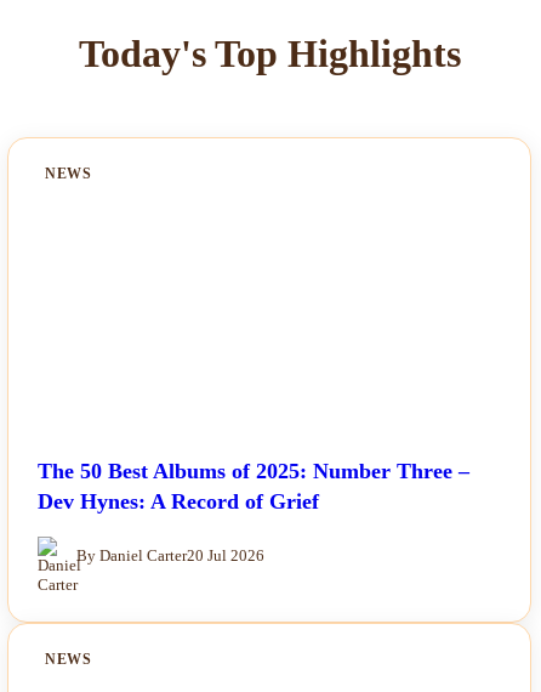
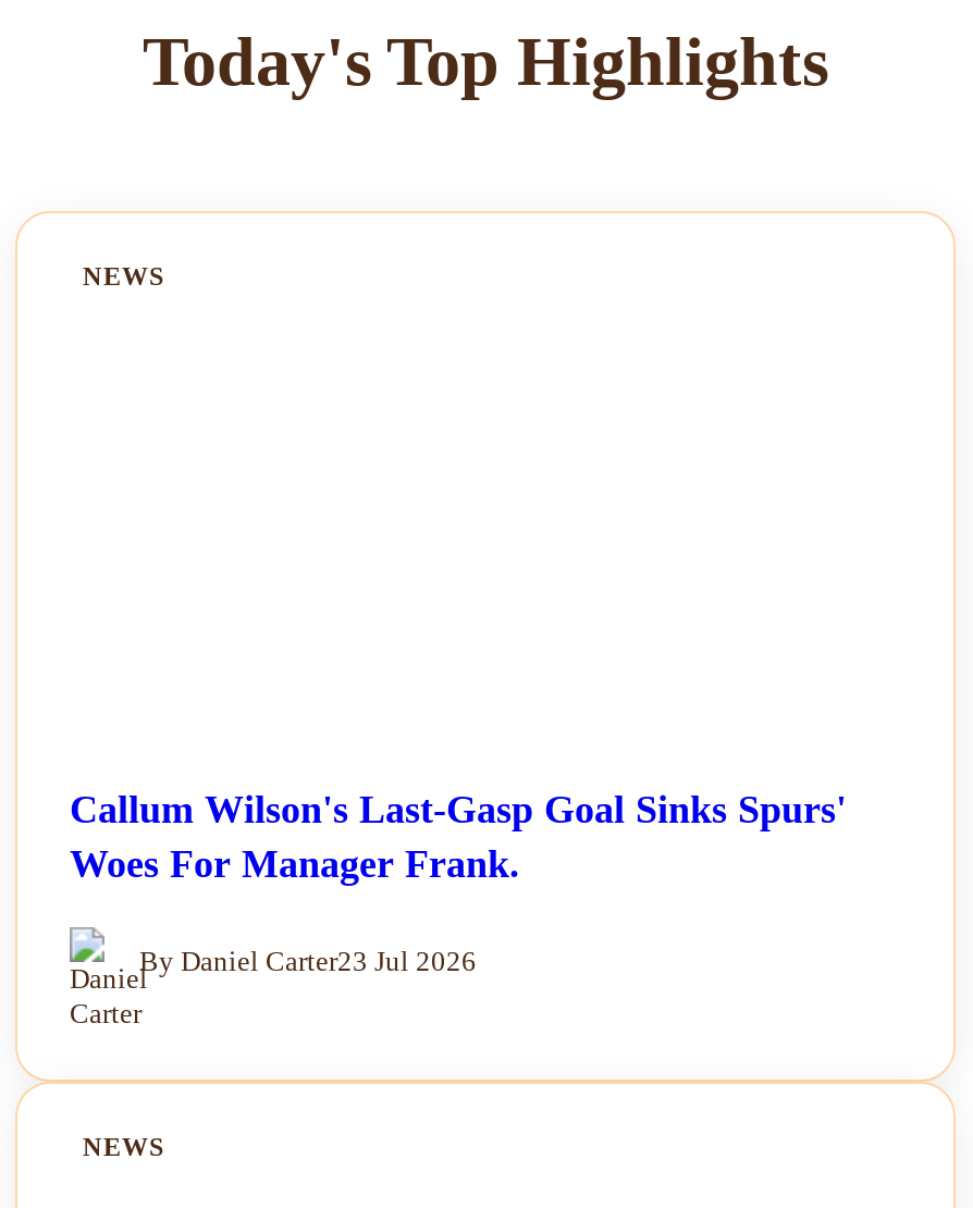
- The 50 Best Albums of 2025: Number Three –
- Dev Hynes: A Record of Grief
+ Callum Wilson's Last-Gasp Goal Sinks Spurs'
+ Woes For Manager Frank.

- By Daniel Carter20 Jul 2026
+ By Daniel Carter23 Jul 2026
